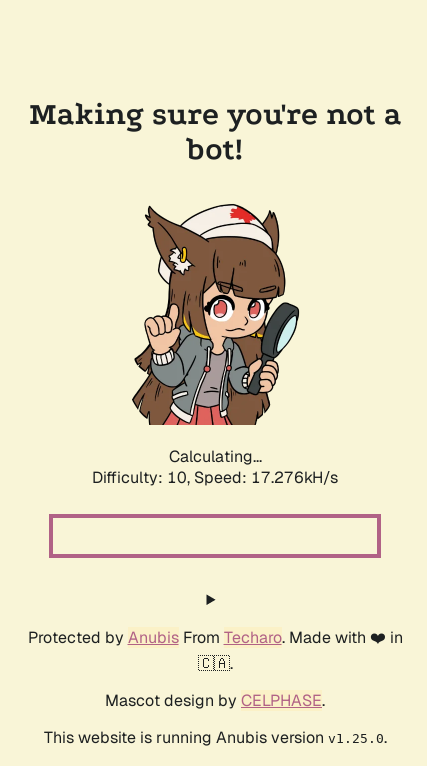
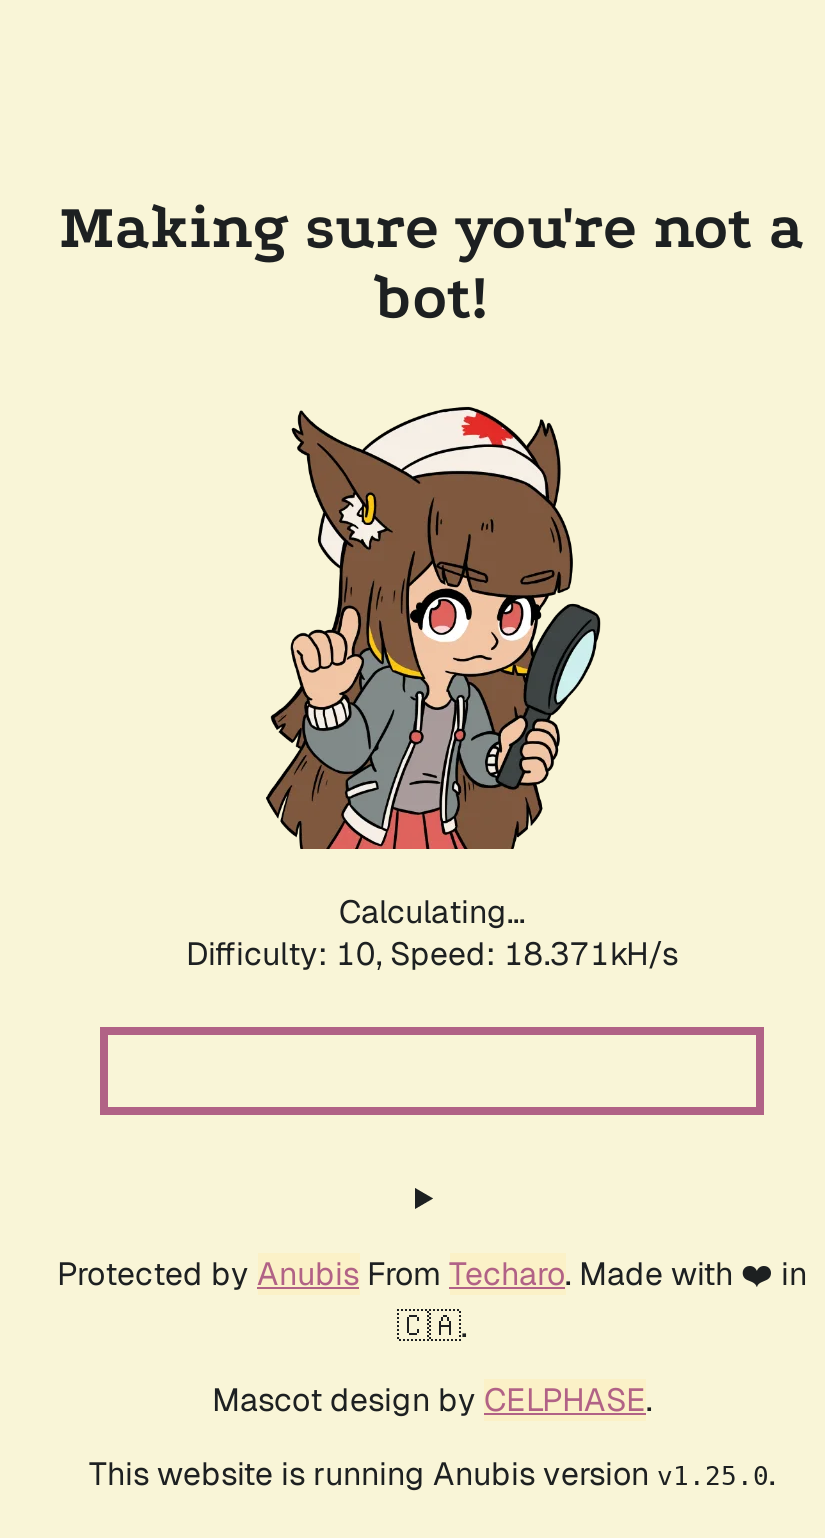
- Difficulty: 10, Speed: 17.276kH/s
+ Difficulty: 10, Speed: 18.371kH/s
